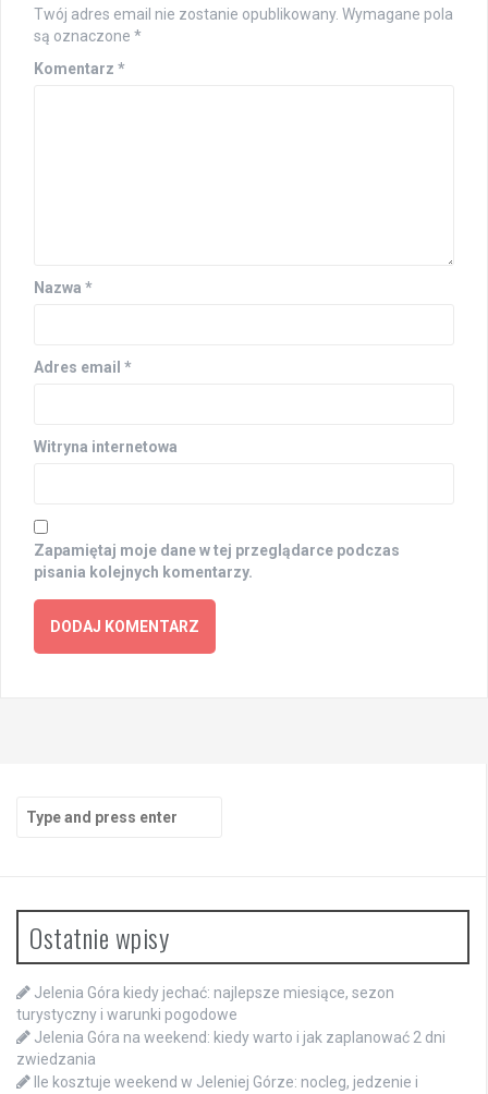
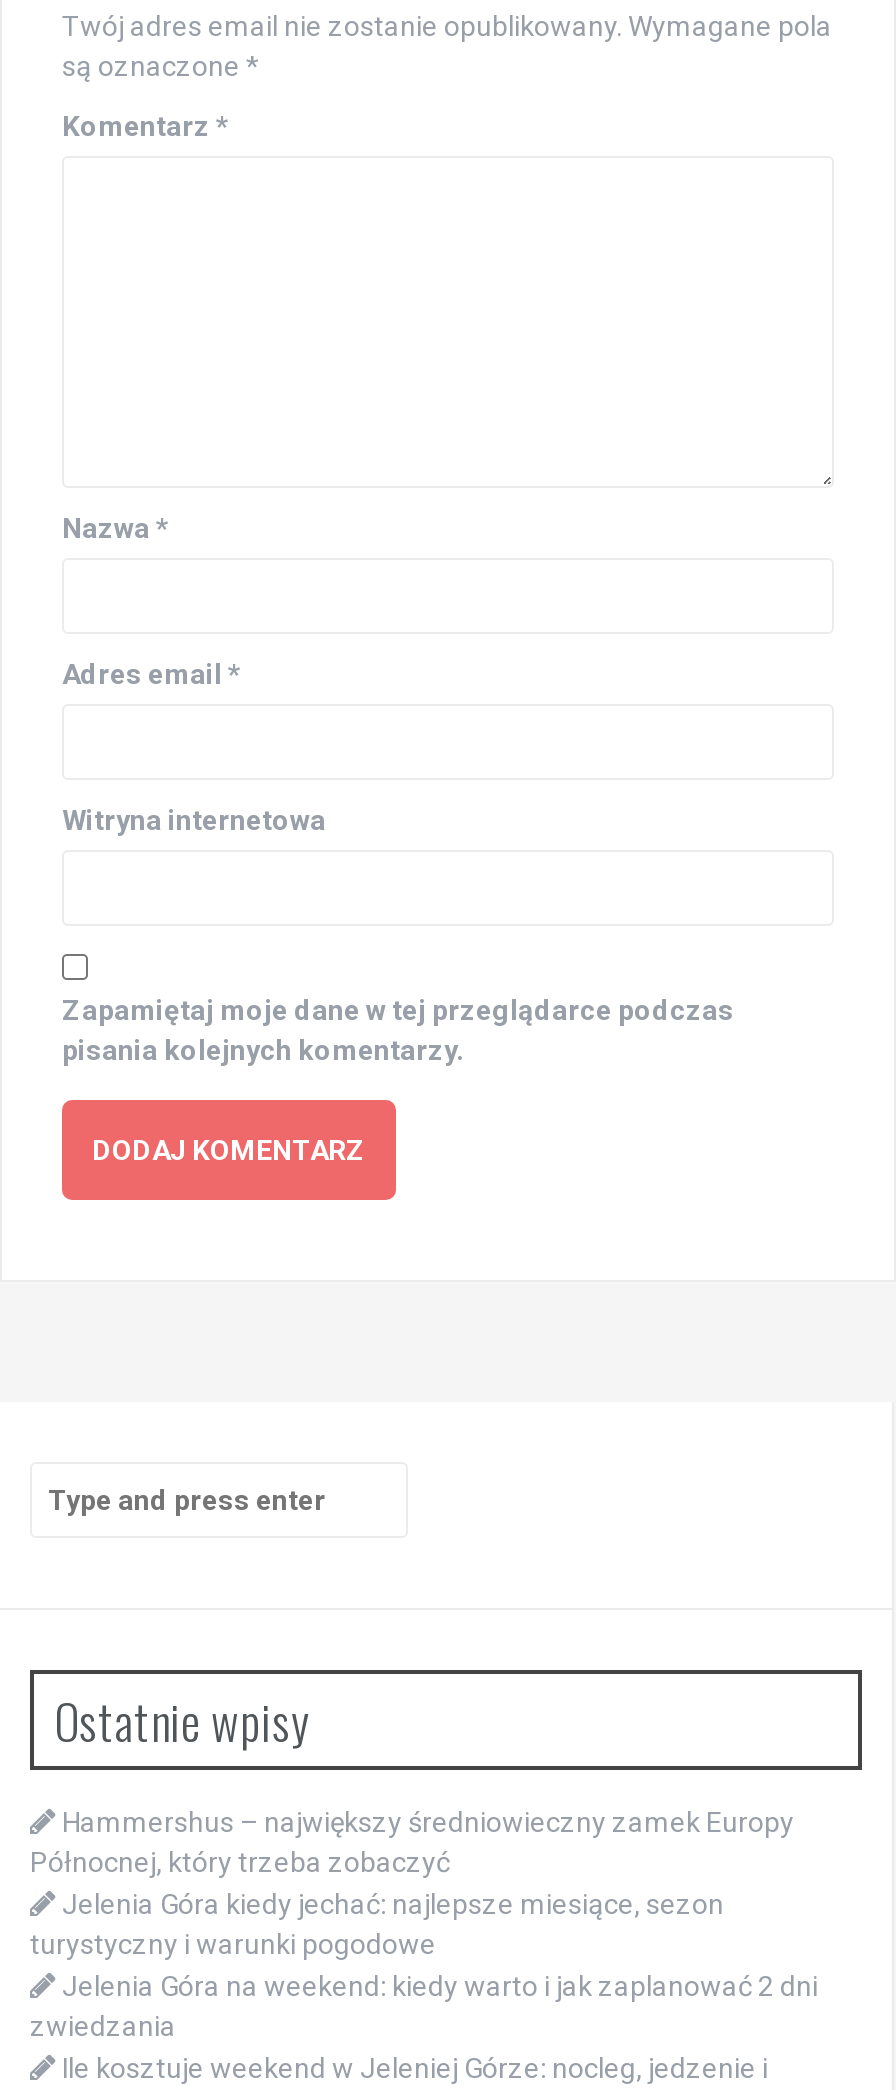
+ Hammershus – największy średniowieczny zamek Europy
+ Północnej, który trzeba zobaczyć
